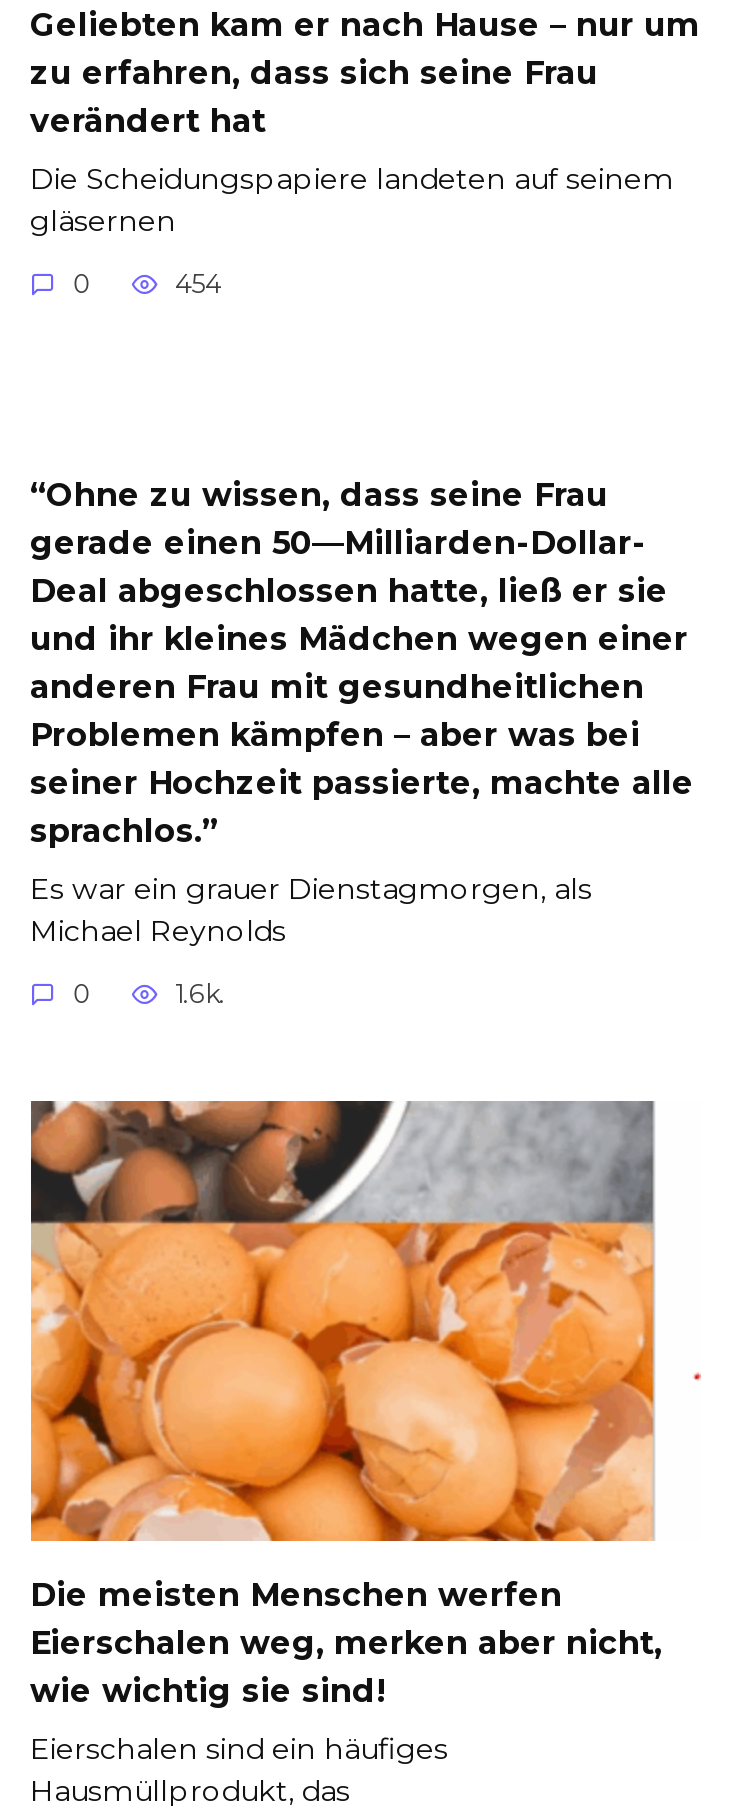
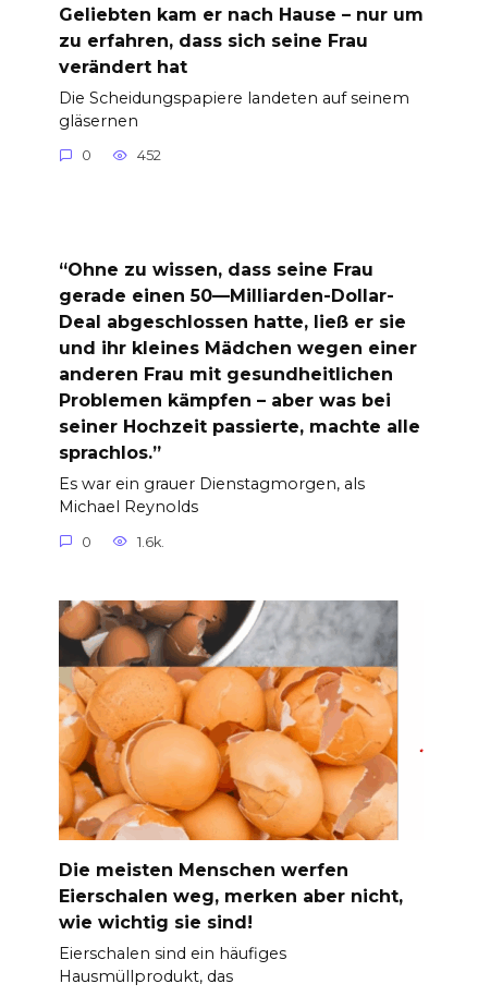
- 454
+ 452
